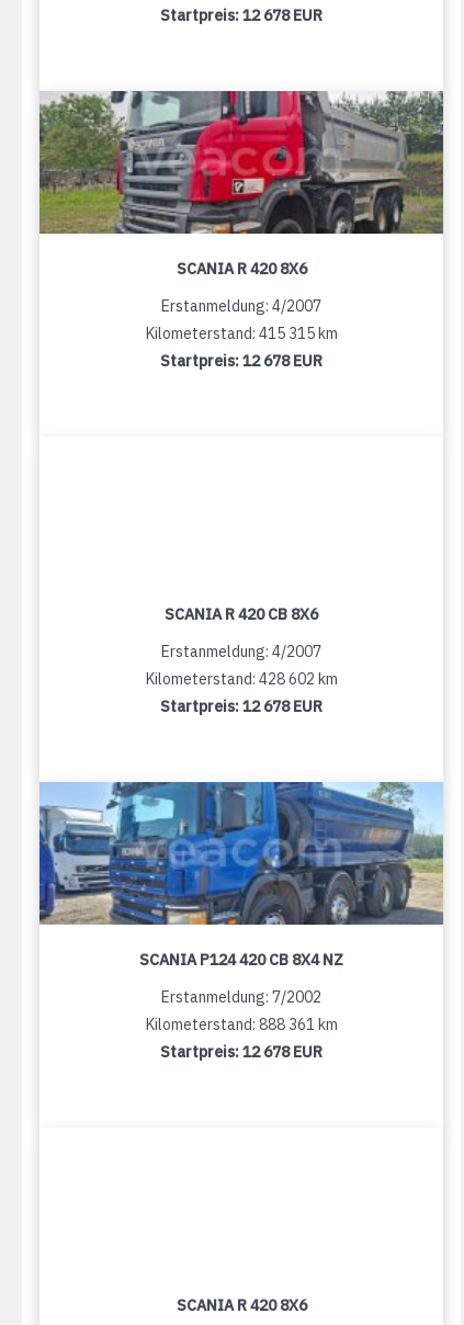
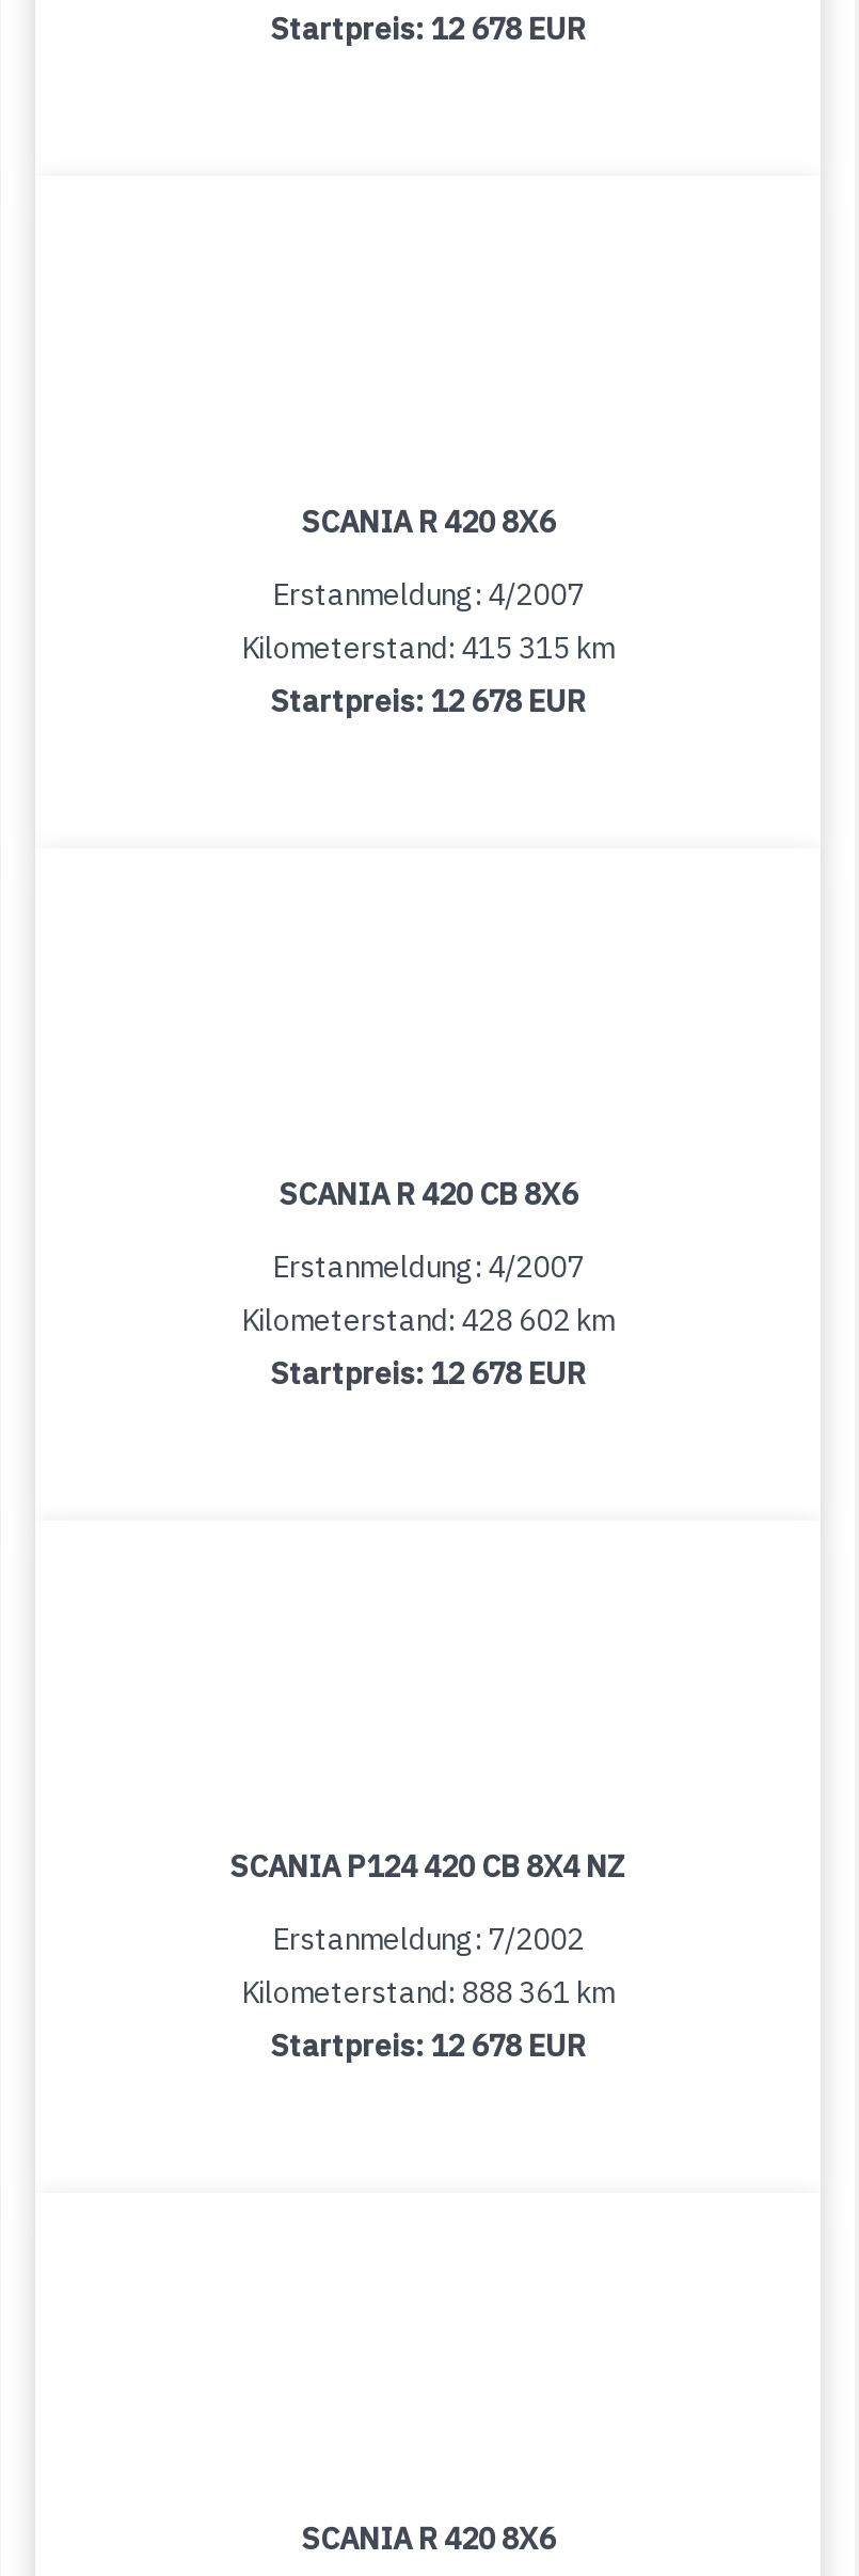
- [image]

- [image]
